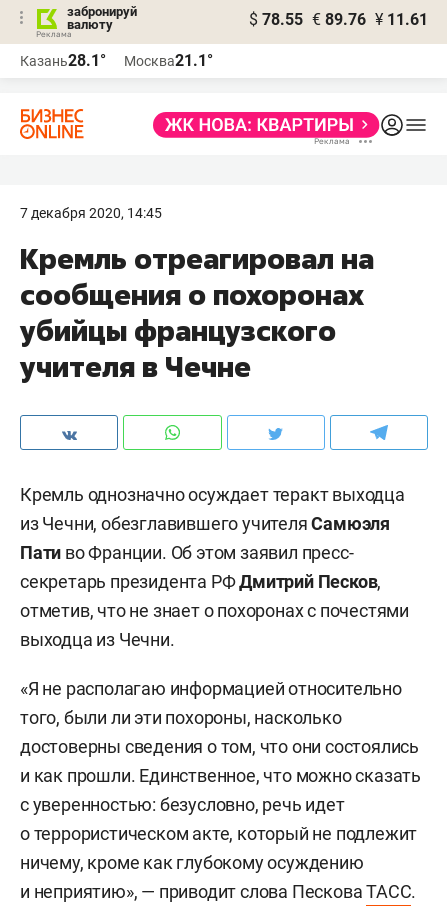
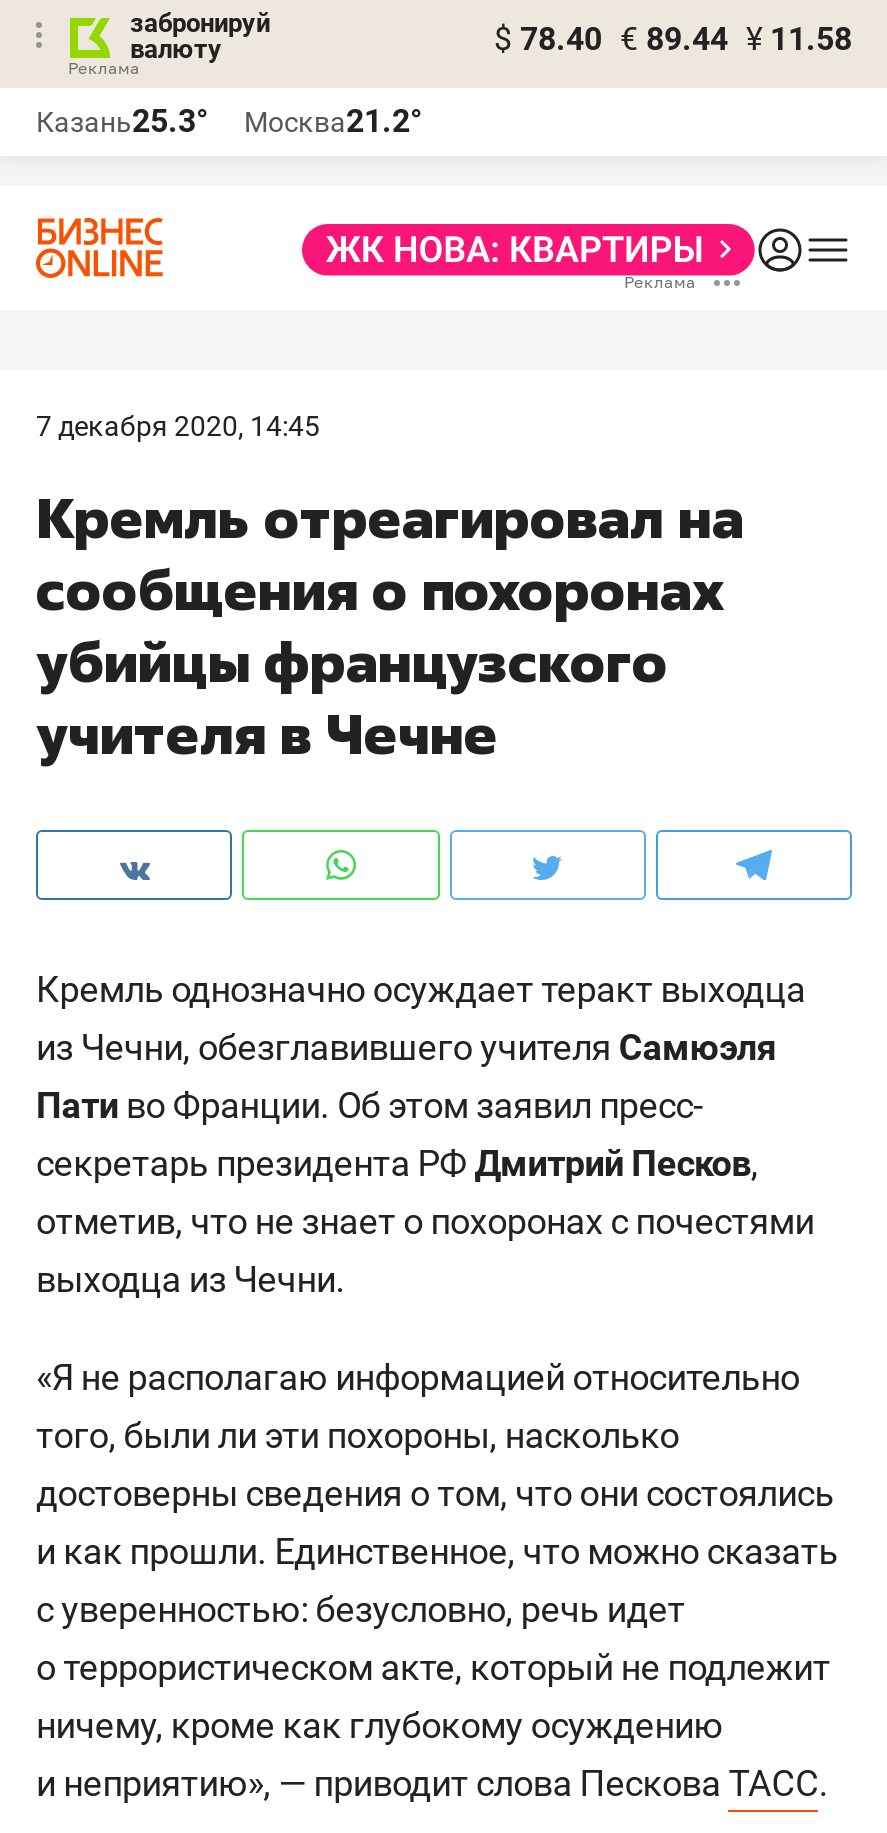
- $ 78.55 € 89.76 ¥ 11.61
+ $ 78.40 € 89.44 ¥ 11.58

- Казань28.1°
+ Казань25.3°

- Москва21.1°
+ Москва21.2°
